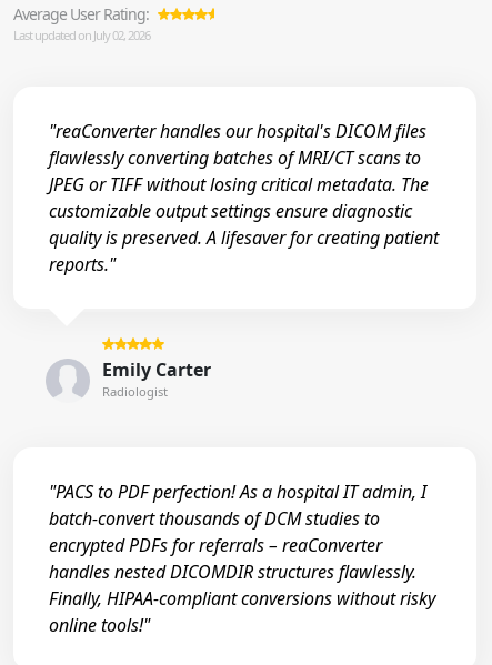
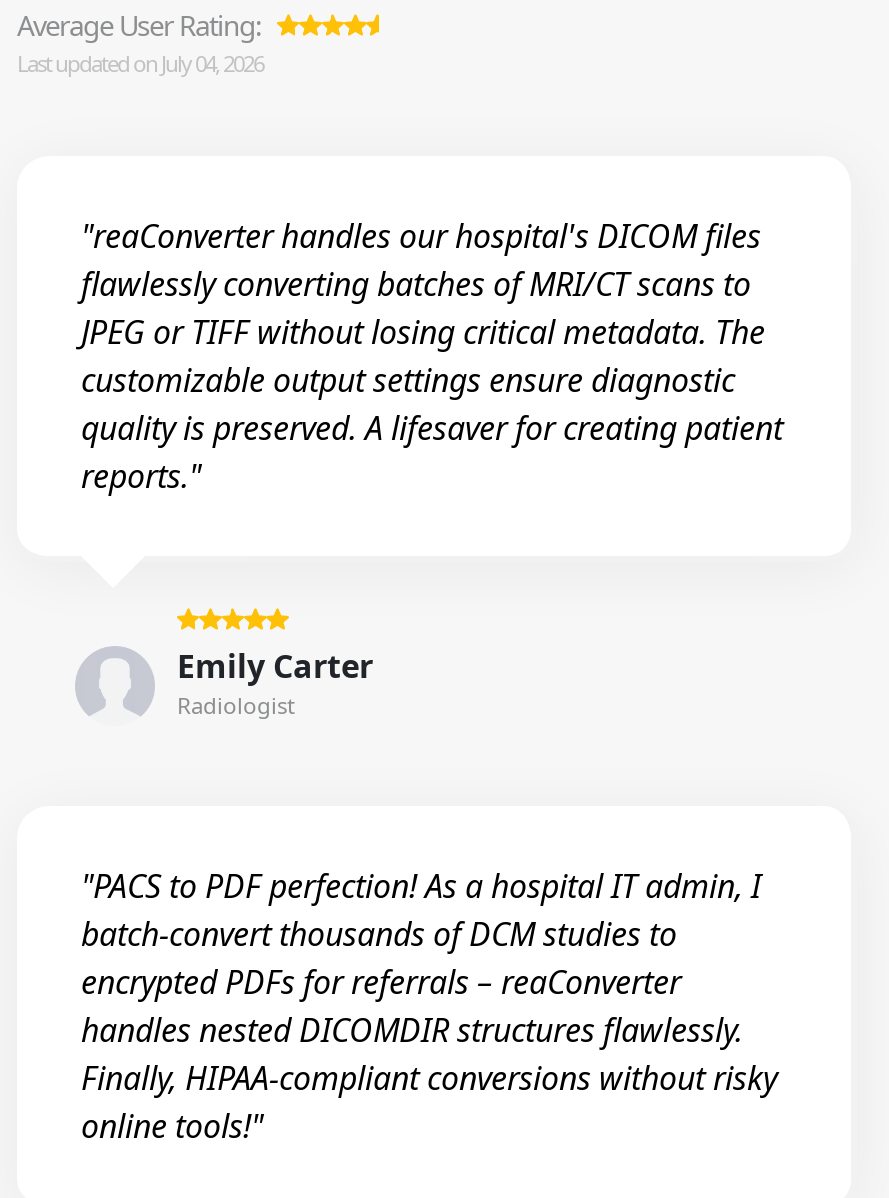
- Last updated on July 02, 2026
+ Last updated on July 04, 2026
